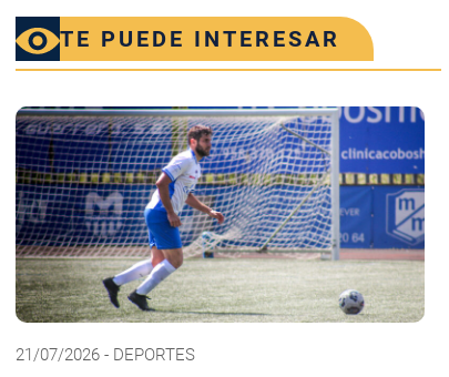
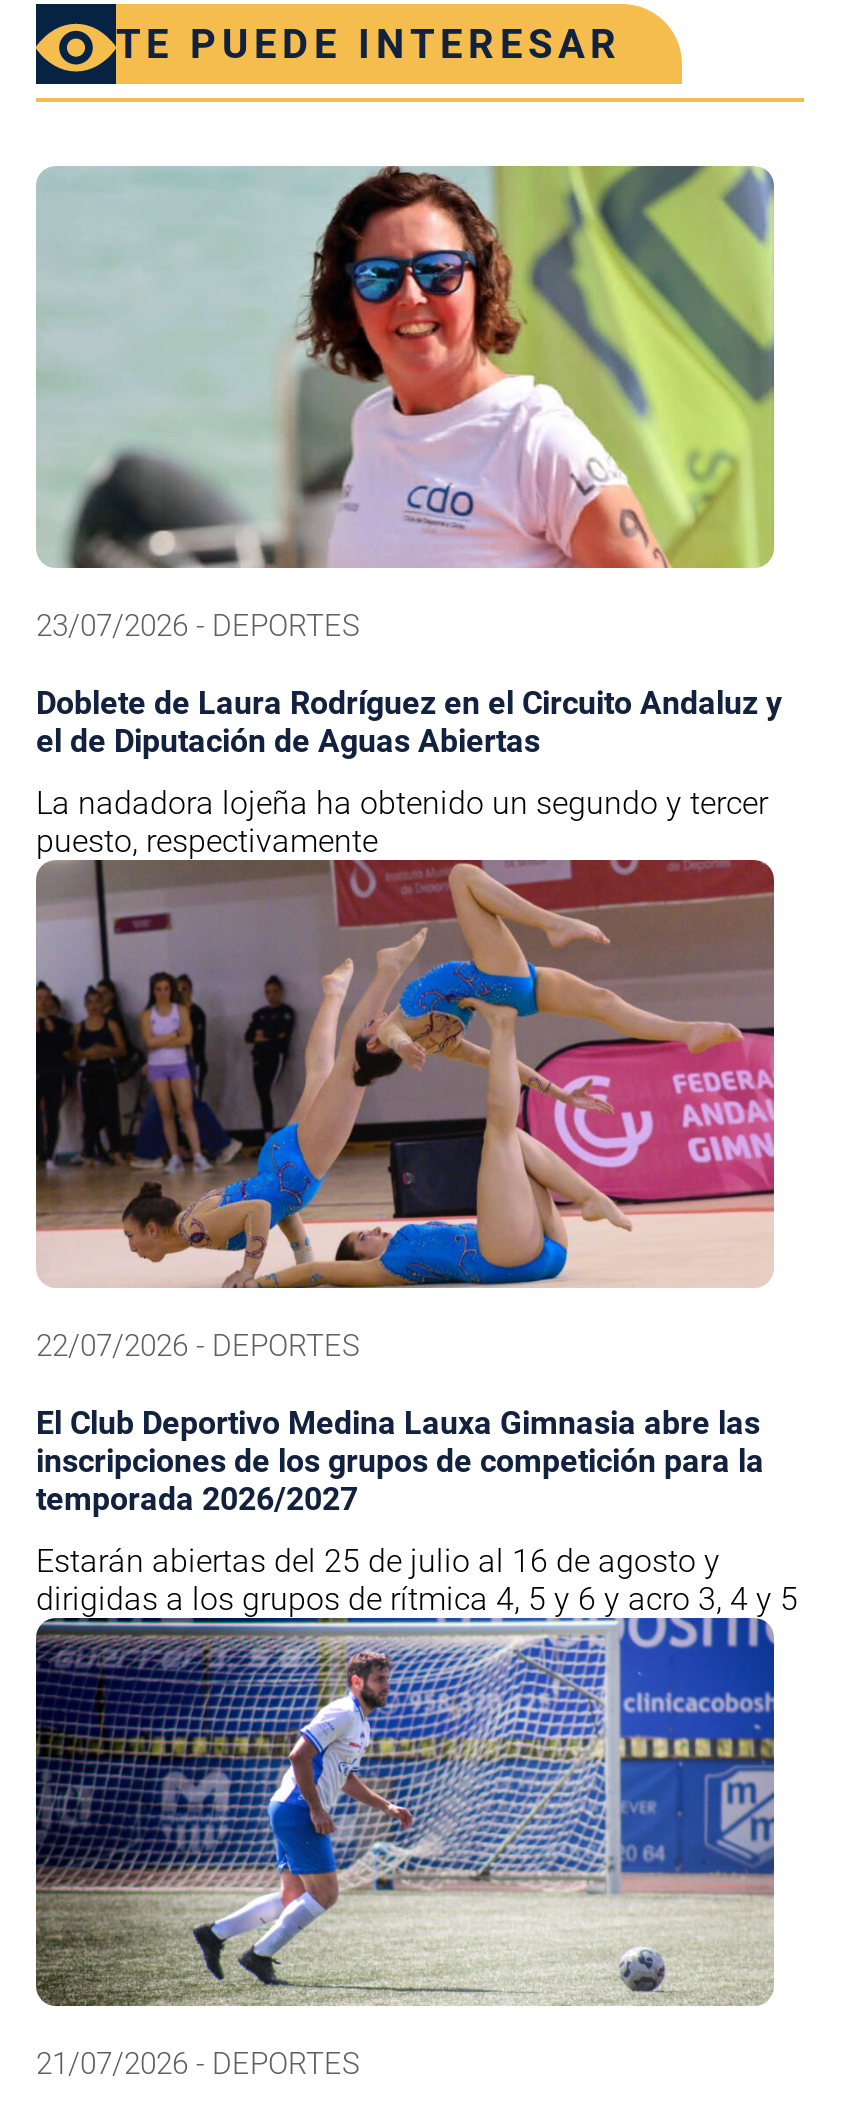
+ [image]
+ 22/07/2026 - DEPORTES
+ El Club Deportivo Medina Lauxa Gimnasia abre las
+ inscripciones de los grupos de competición para la
+ temporada 2026/2027
+ Estarán abiertas del 25 de julio al 16 de agosto y
+ dirigidas a los grupos de rítmica 4, 5 y 6 y acro 3, 4 y 5

+ [image]
+ 23/07/2026 - DEPORTES
+ Doblete de Laura Rodríguez en el Circuito Andaluz y
+ el de Diputación de Aguas Abiertas
+ La nadadora lojeña ha obtenido un segundo y tercer
+ puesto, respectivamente
